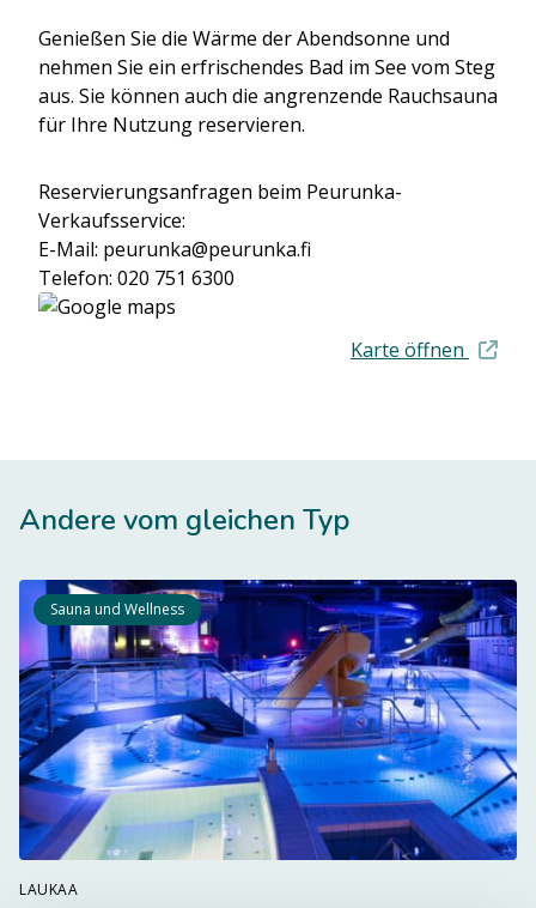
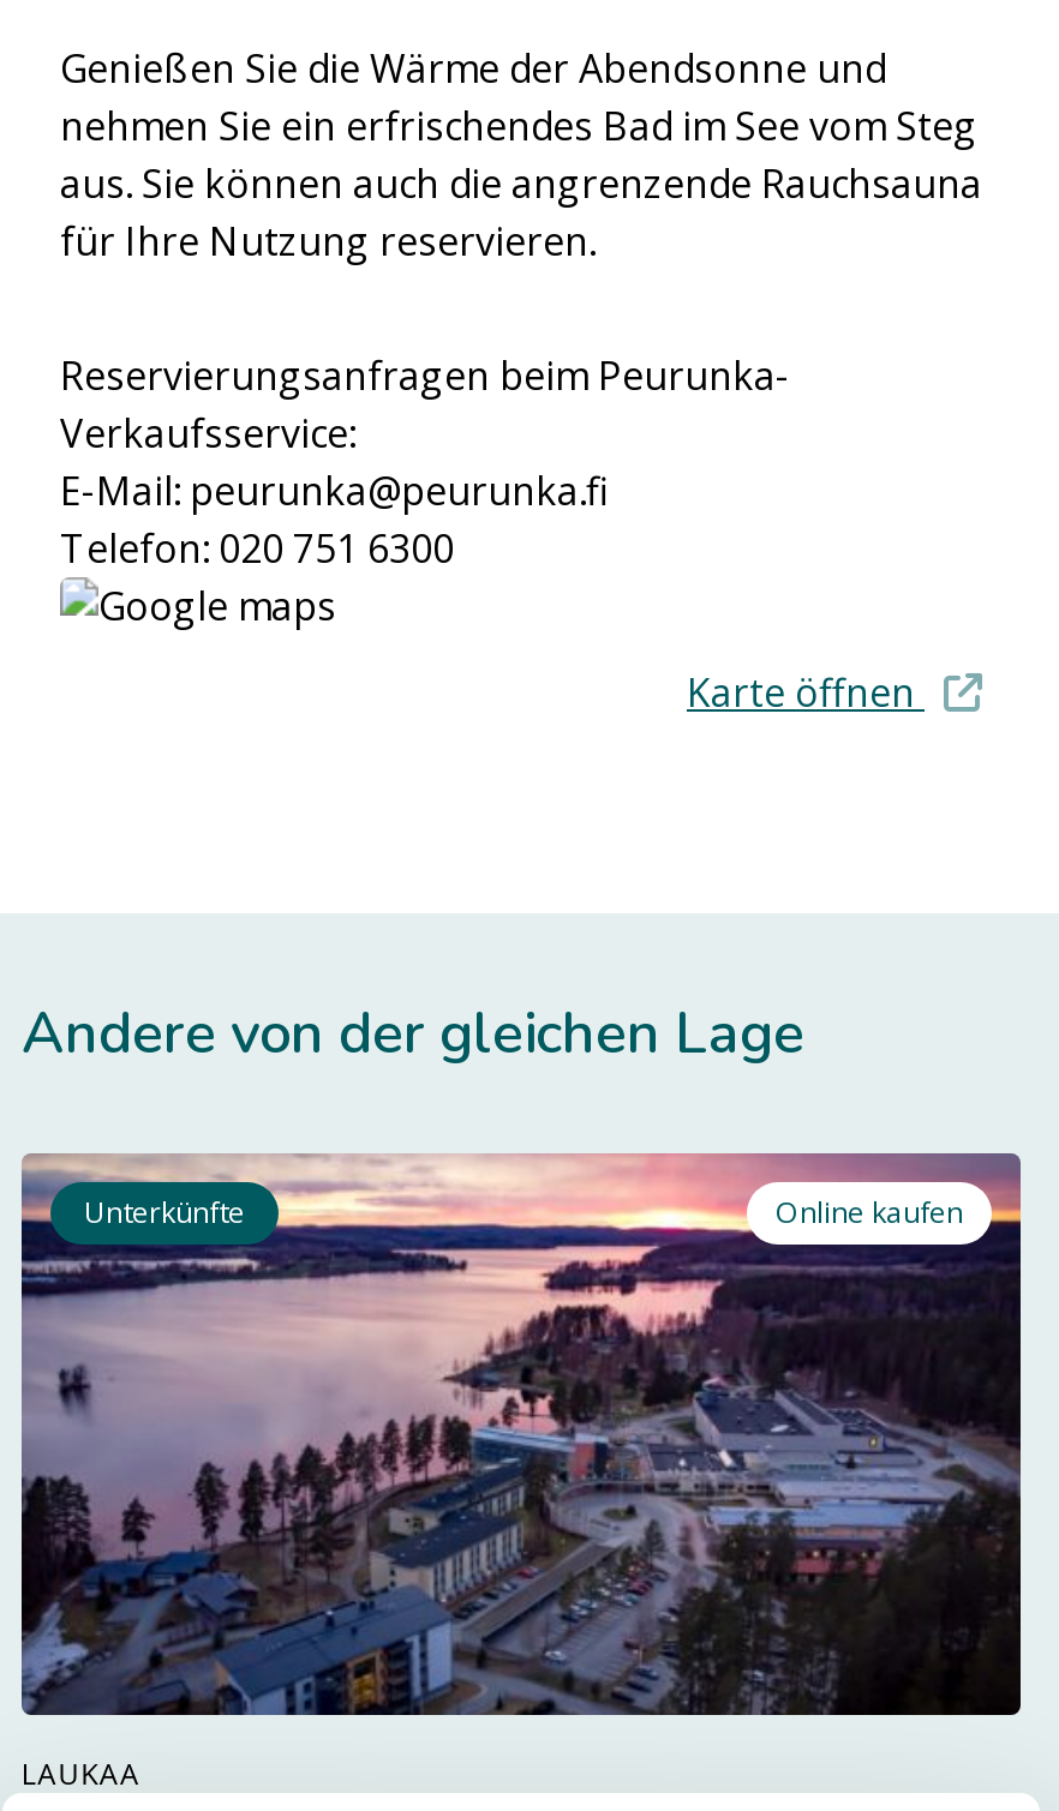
- Andere vom gleichen Typ
+ Andere von der gleichen Lage

- [image]
- Sauna und Wellness
+ [image]
+ Unterkünfte
+ Online kaufen
